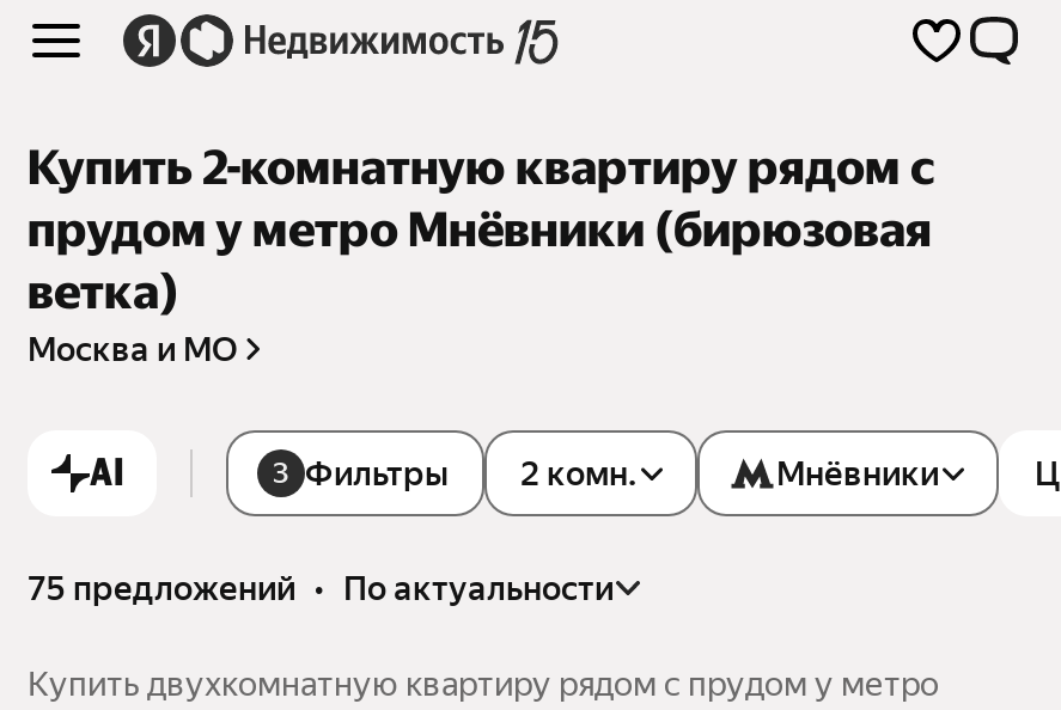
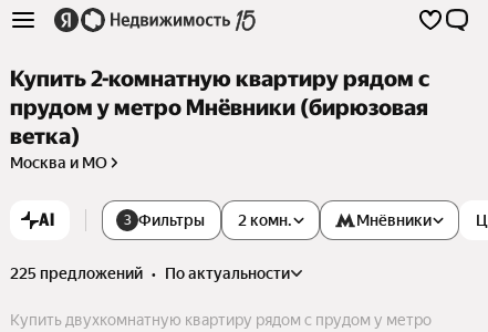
- 75 предложений • по актуальности
+ 225 предложений • по актуальности
